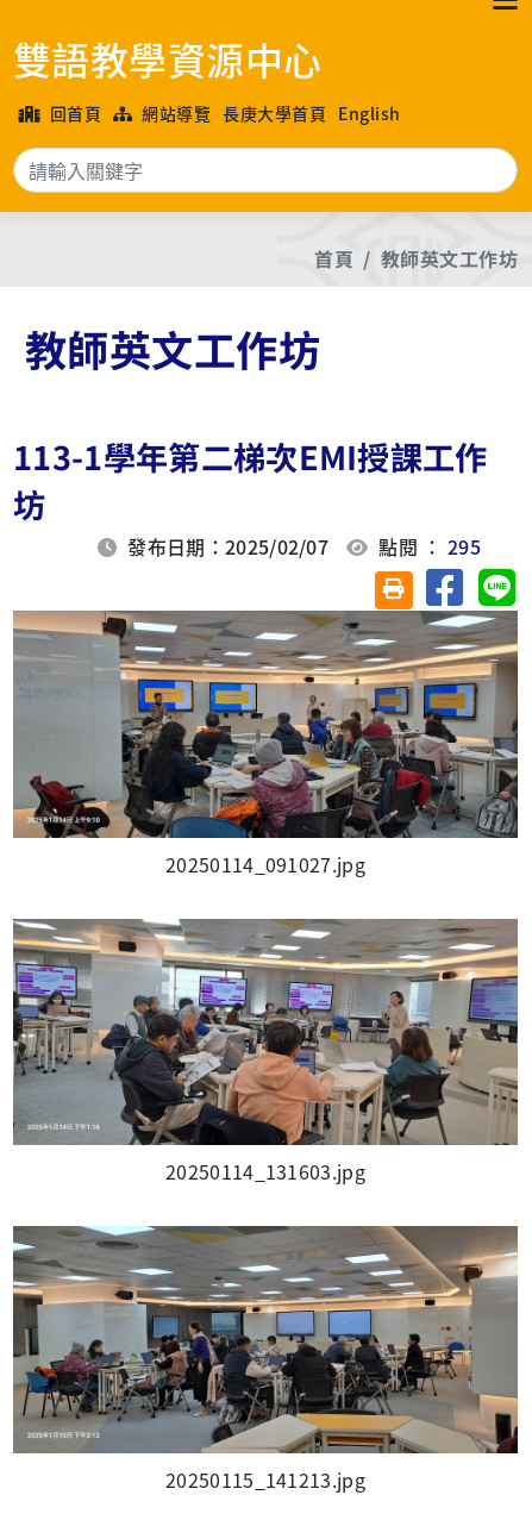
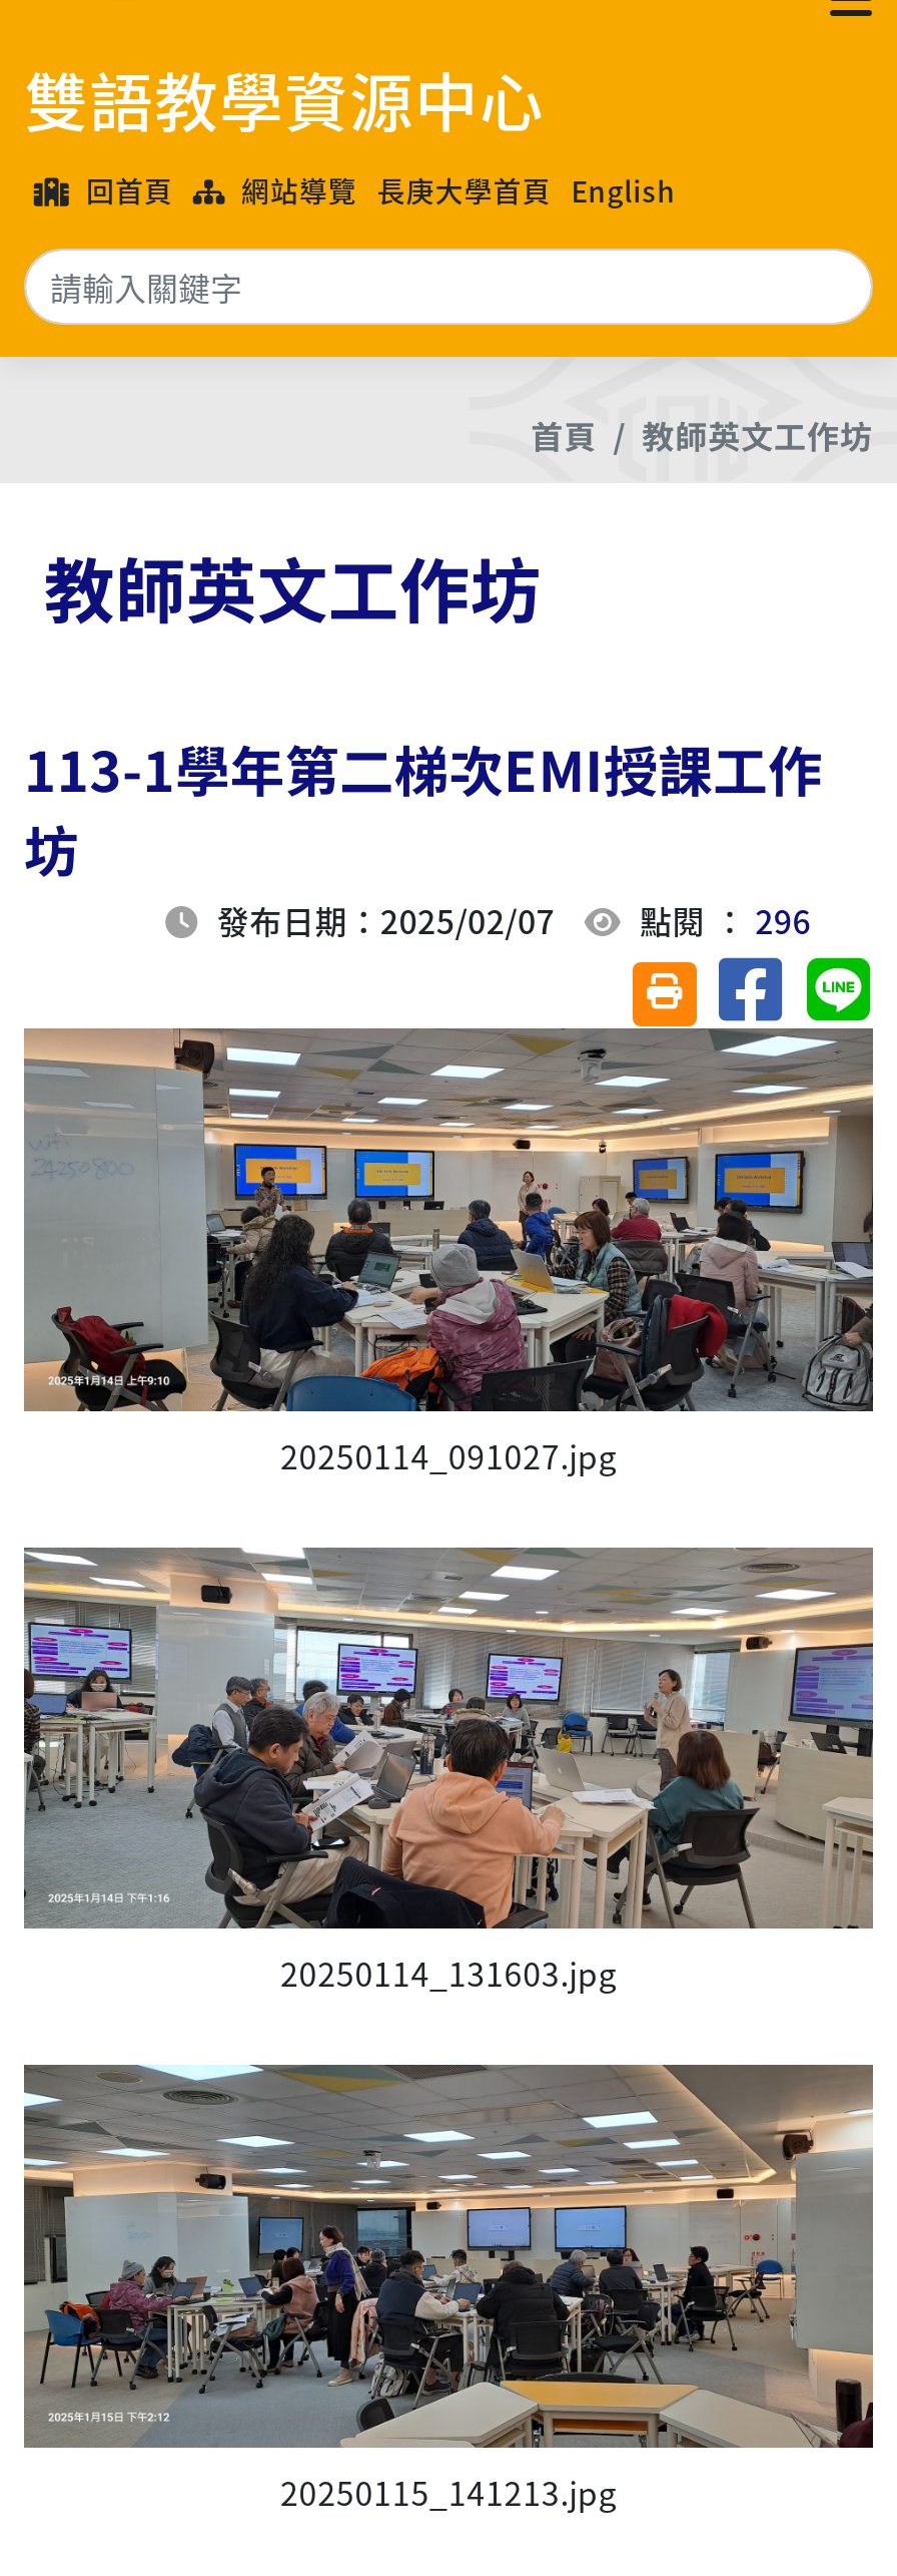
- 發布日期：2025/02/07 點閱 ：295
+ 發布日期：2025/02/07 點閱 ：296
